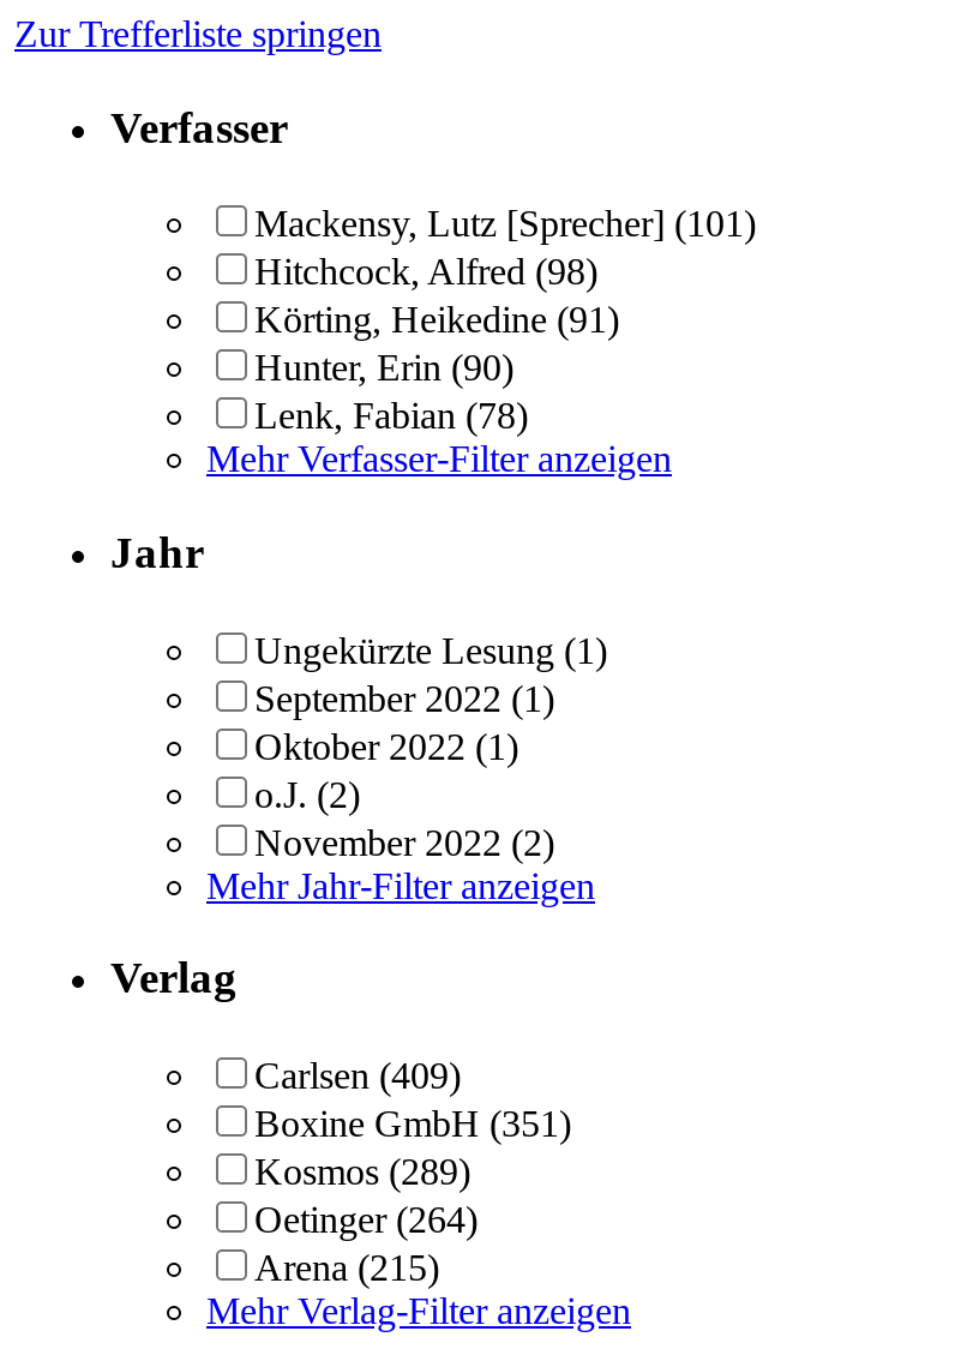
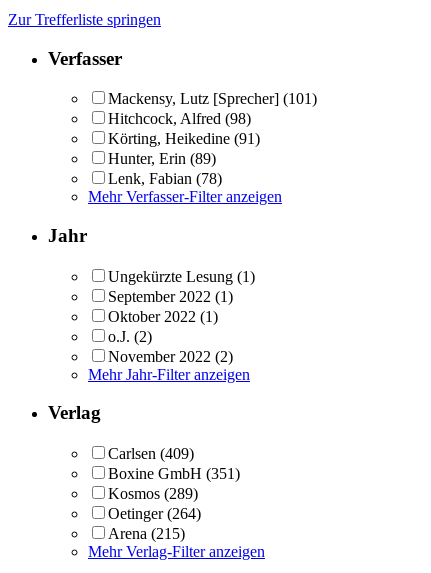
- Hunter, Erin (90)
+ Hunter, Erin (89)
